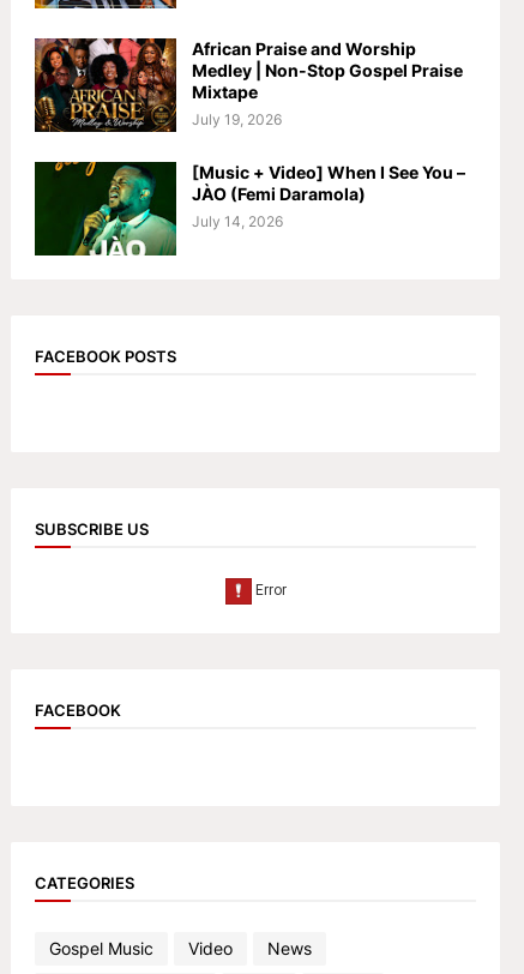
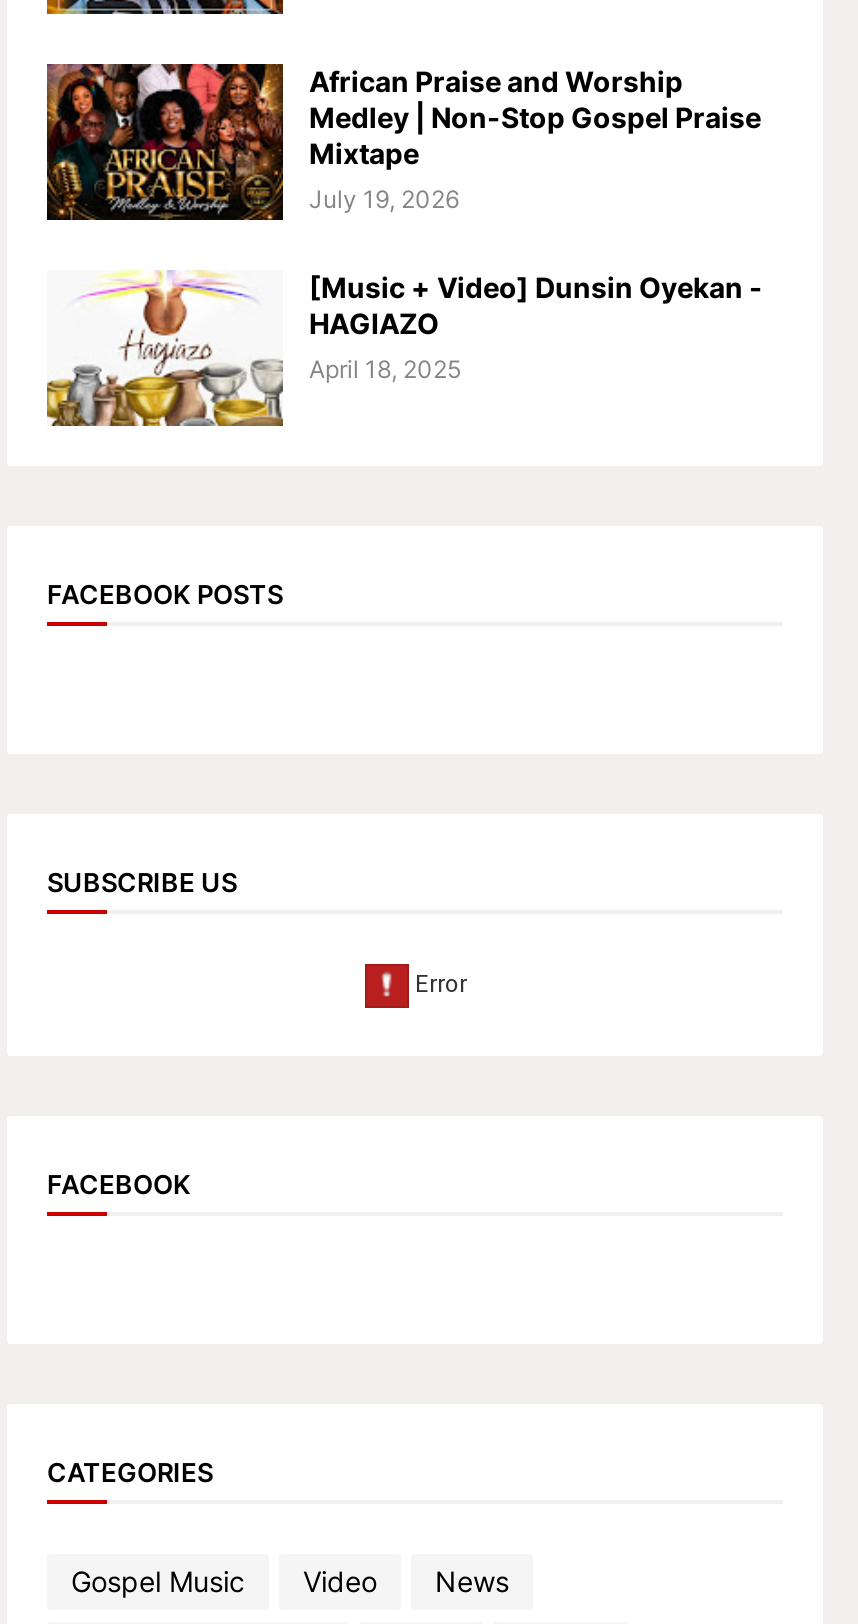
- [image]
- [Music + Video] When I See You –
- JÀO (Femi Daramola)
- July 14, 2026
+ [image]
+ [Music + Video] Dunsin Oyekan -
+ HAGIAZO
+ April 18, 2025
